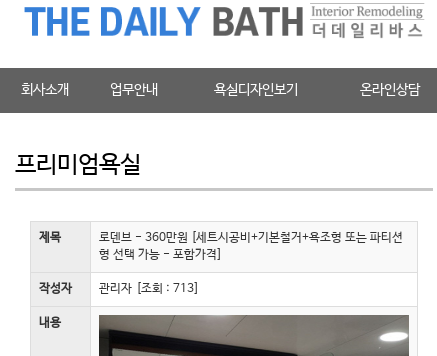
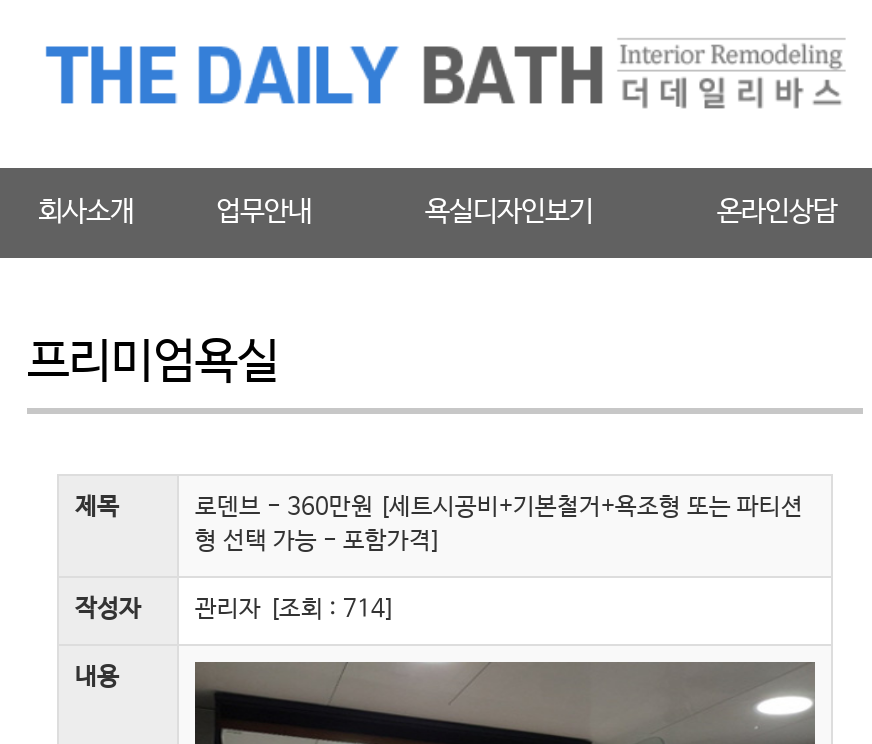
- 작성자 관리자 [조회 : 713]
+ 작성자 관리자 [조회 : 714]
